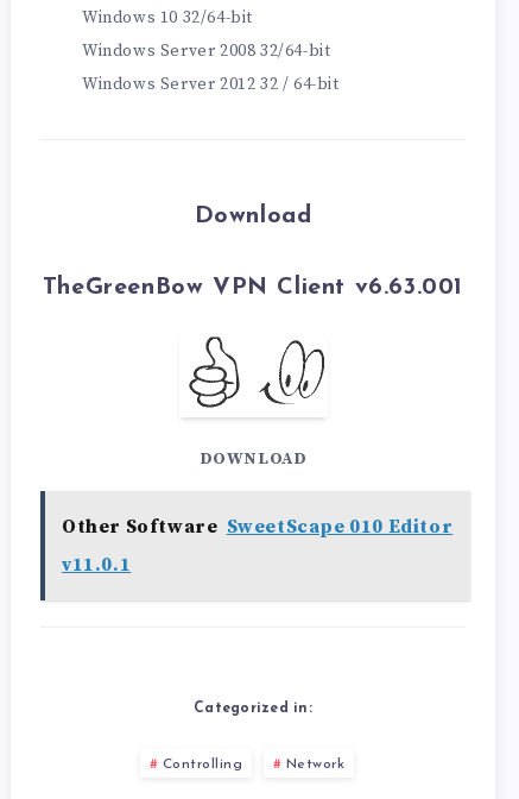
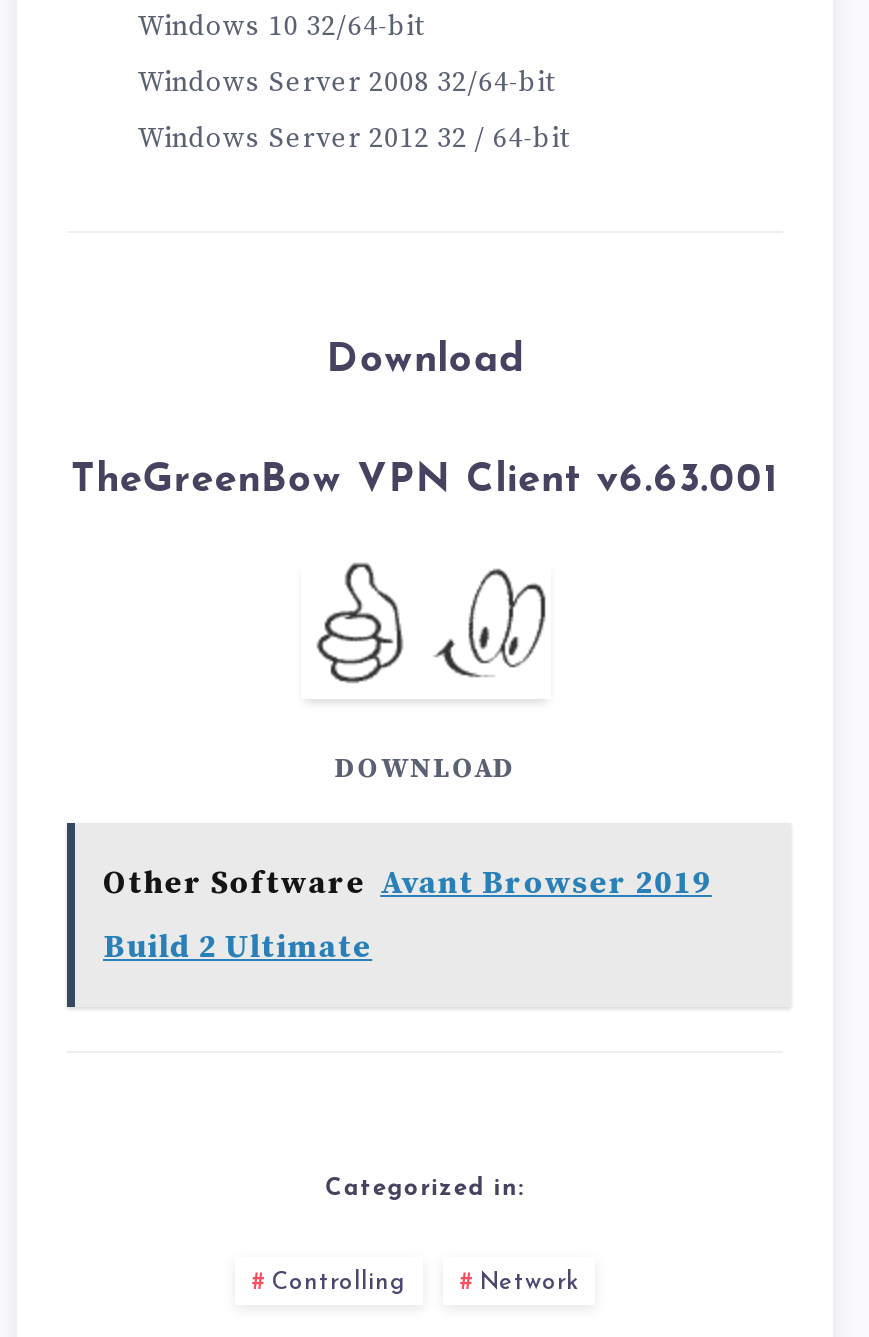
- Other Software SweetScape 010 Editor
+ Other Software Avant Browser 2019

- v11.0.1
+ Build 2 Ultimate
